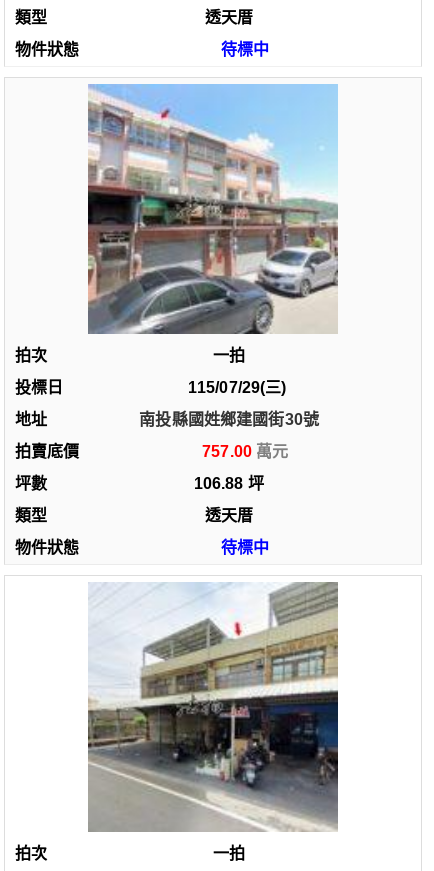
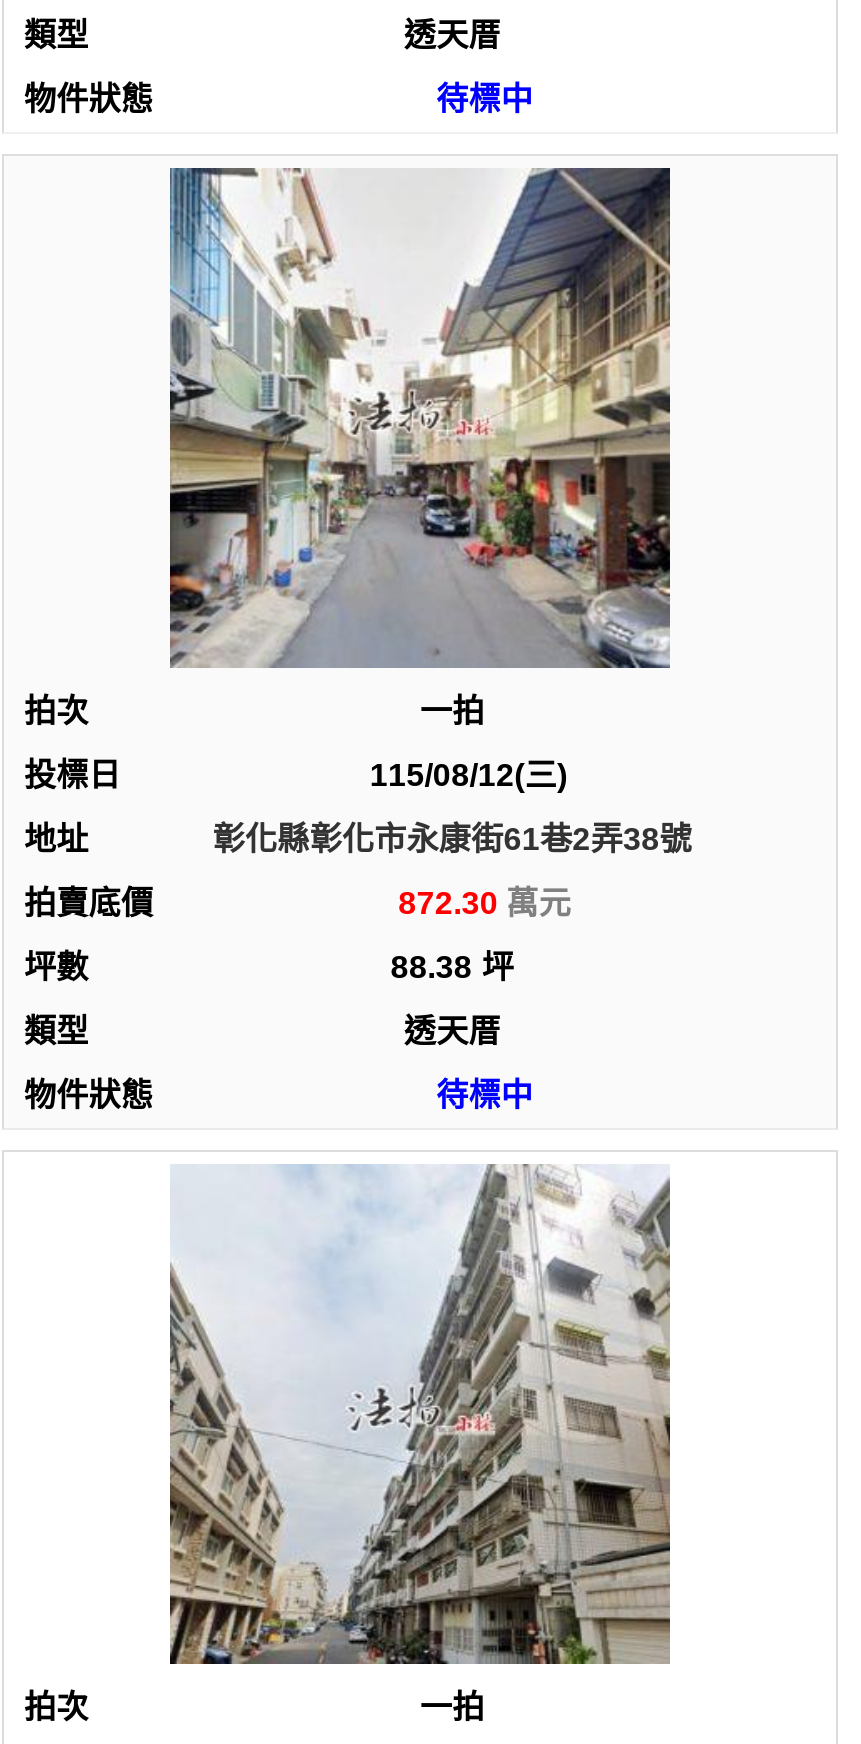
- [image]
+ [image]

- 115/07/29(三)
+ 115/08/12(三)

- 南投縣國姓鄉建國街30號
+ 彰化縣彰化市永康街61巷2弄38號

- 757.00
+ 872.30

- 106.88 坪
+ 88.38 坪

- [image]
+ [image]
